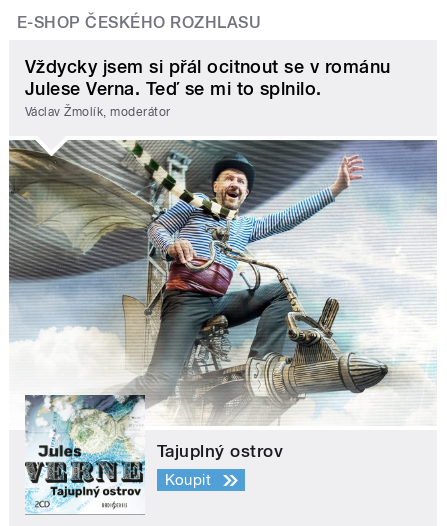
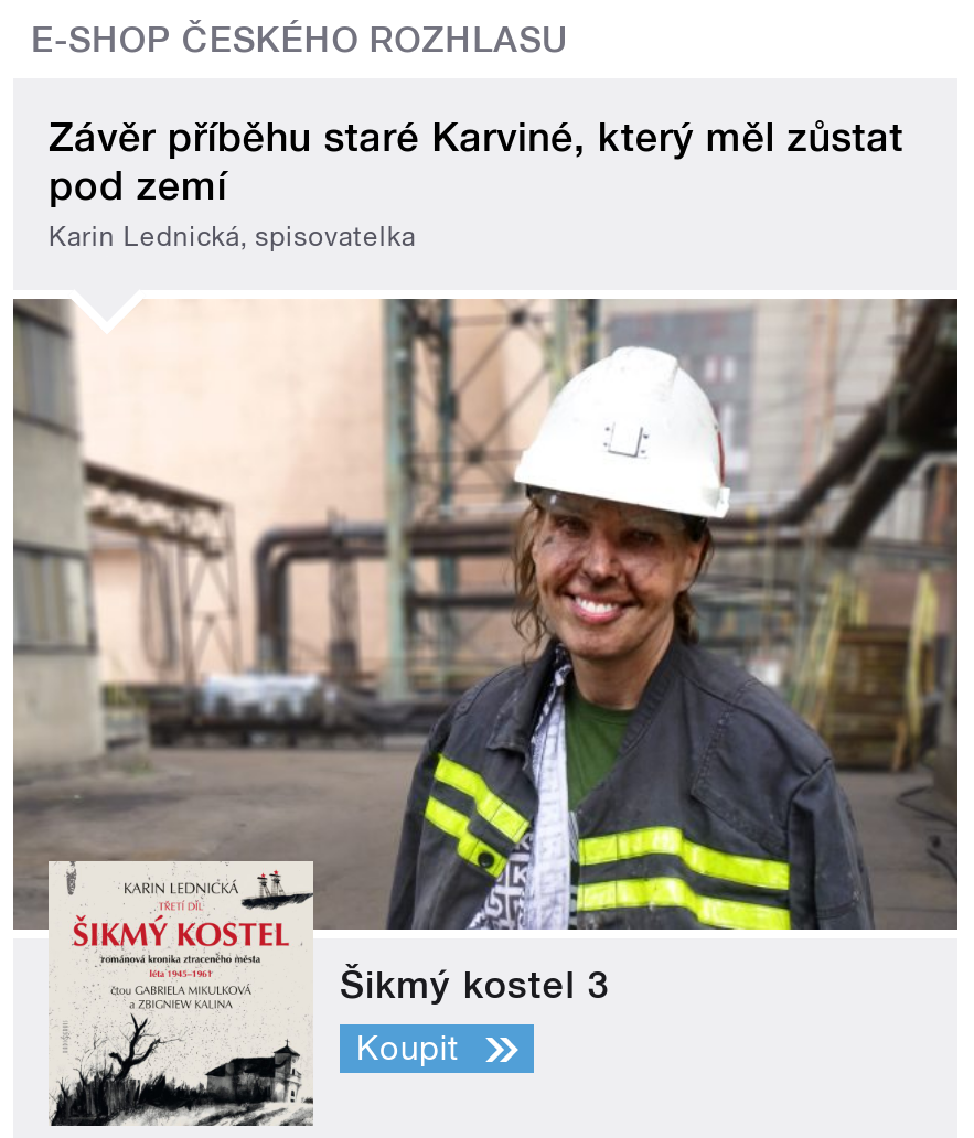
- Vždycky jsem si přál ocitnout se v románu
- Julese Verna. Teď se mi to splnilo.
- Václav Žmolík, moderátor
+ Závěr příběhu staré Karviné, který měl zůstat
+ pod zemí
+ Karin Lednická, spisovatelka

- [image]
- Tajuplný ostrov
+ [image]
+ Šikmý kostel 3
